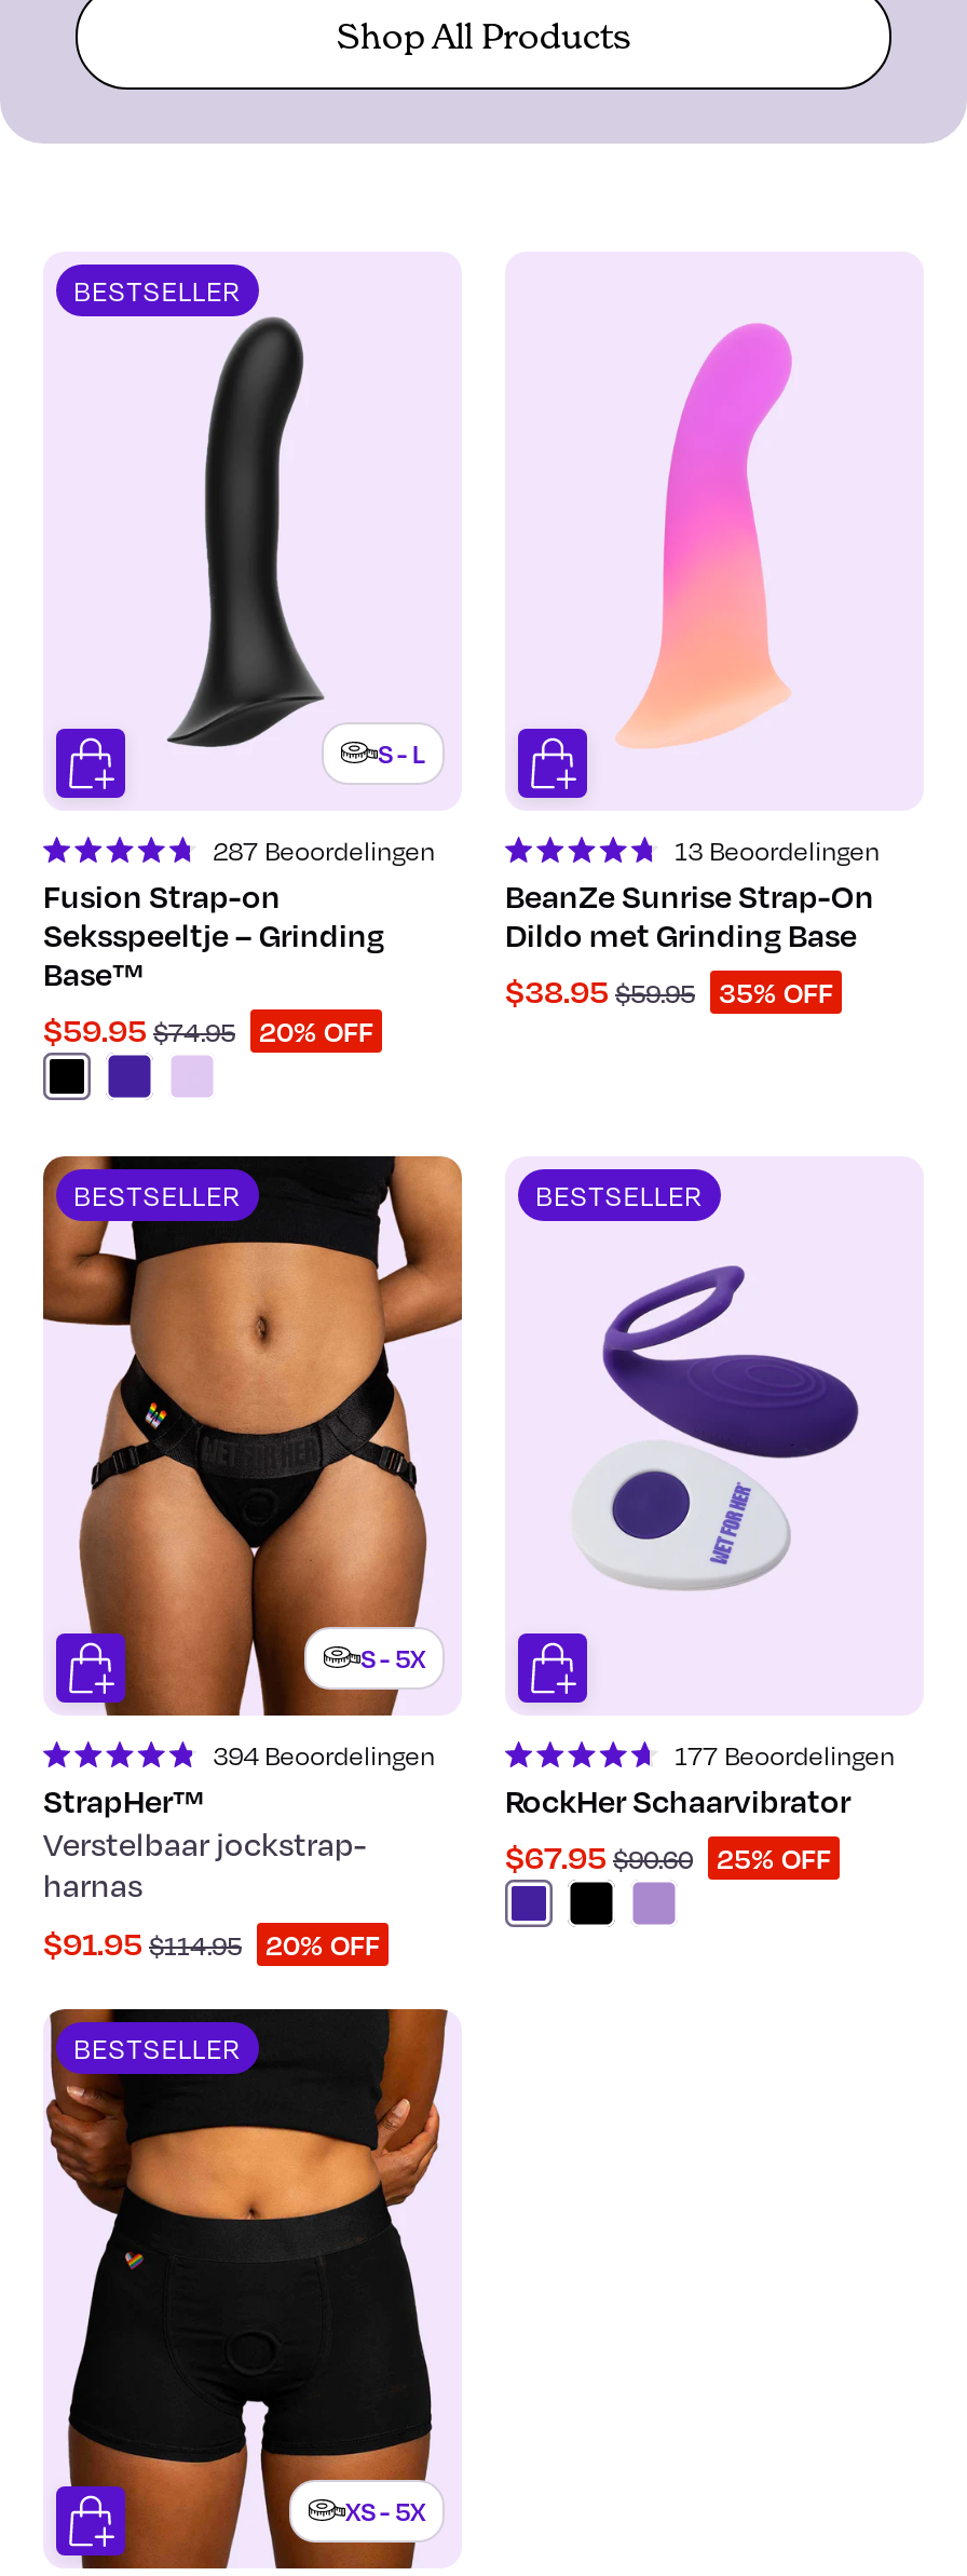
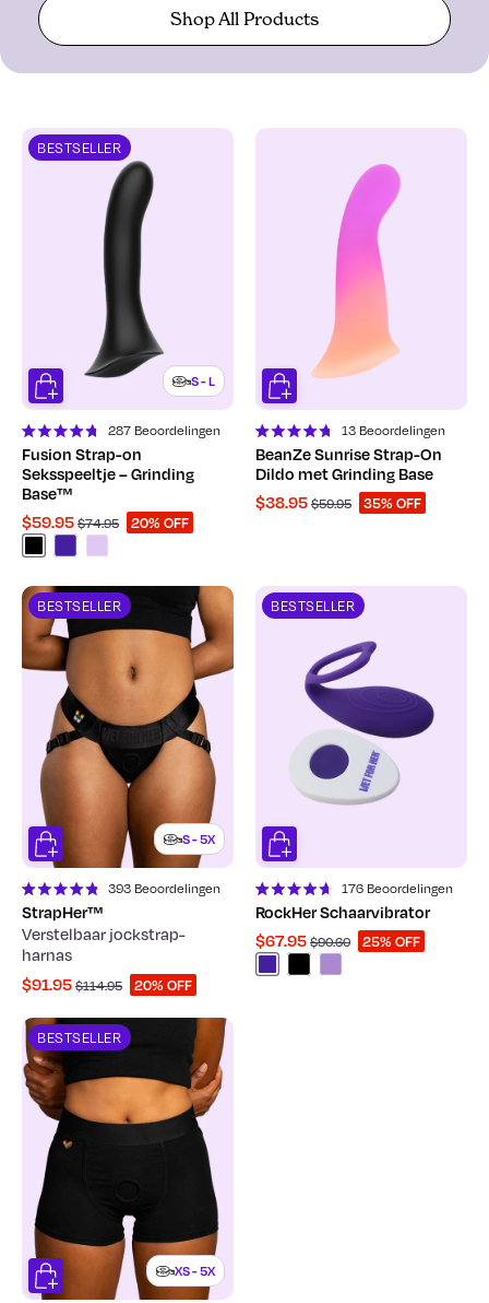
- 394 Beoordelingen
+ 393 Beoordelingen

- 177 Beoordelingen
+ 176 Beoordelingen
